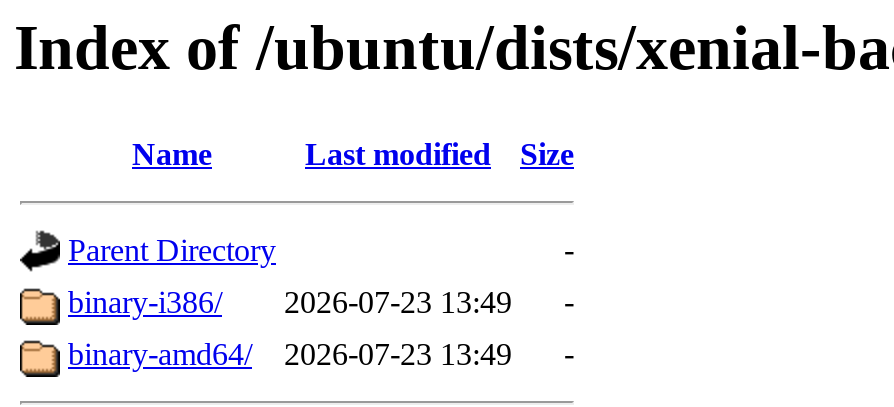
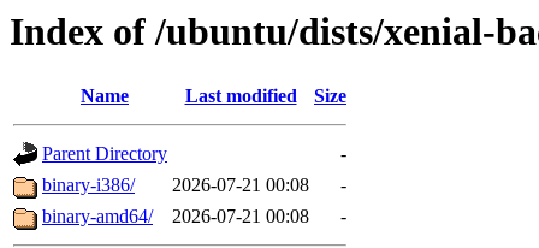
- 2026-07-23 13:49
+ 2026-07-21 00:08

- 2026-07-23 13:49
+ 2026-07-21 00:08
